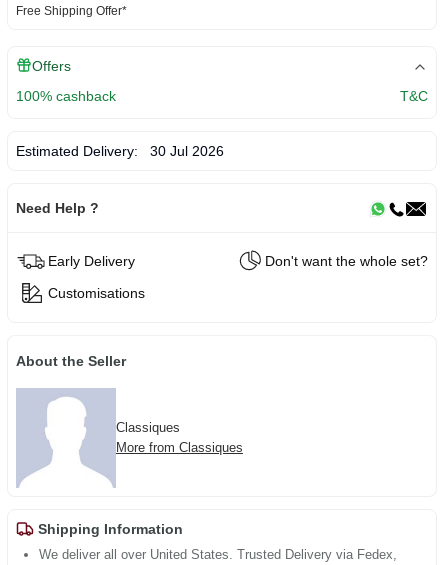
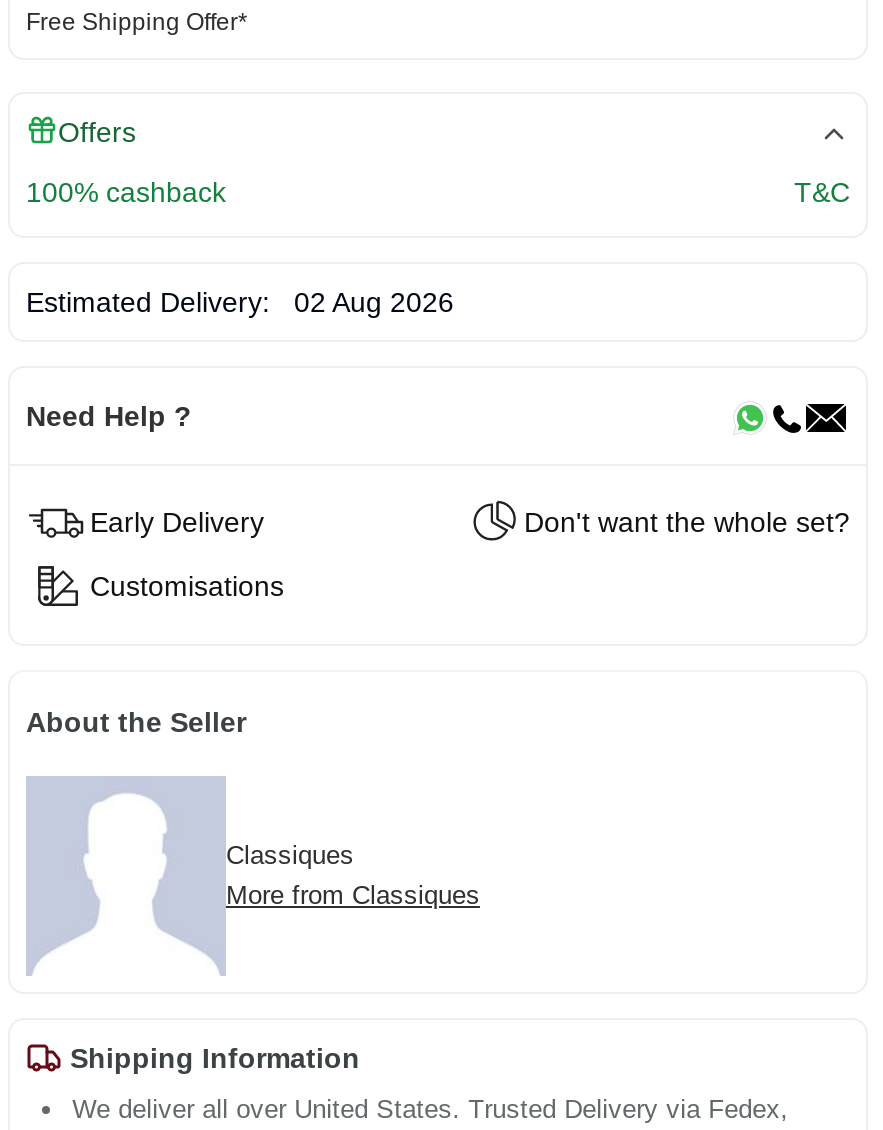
- Estimated Delivery: 30 Jul 2026
+ Estimated Delivery: 02 Aug 2026
